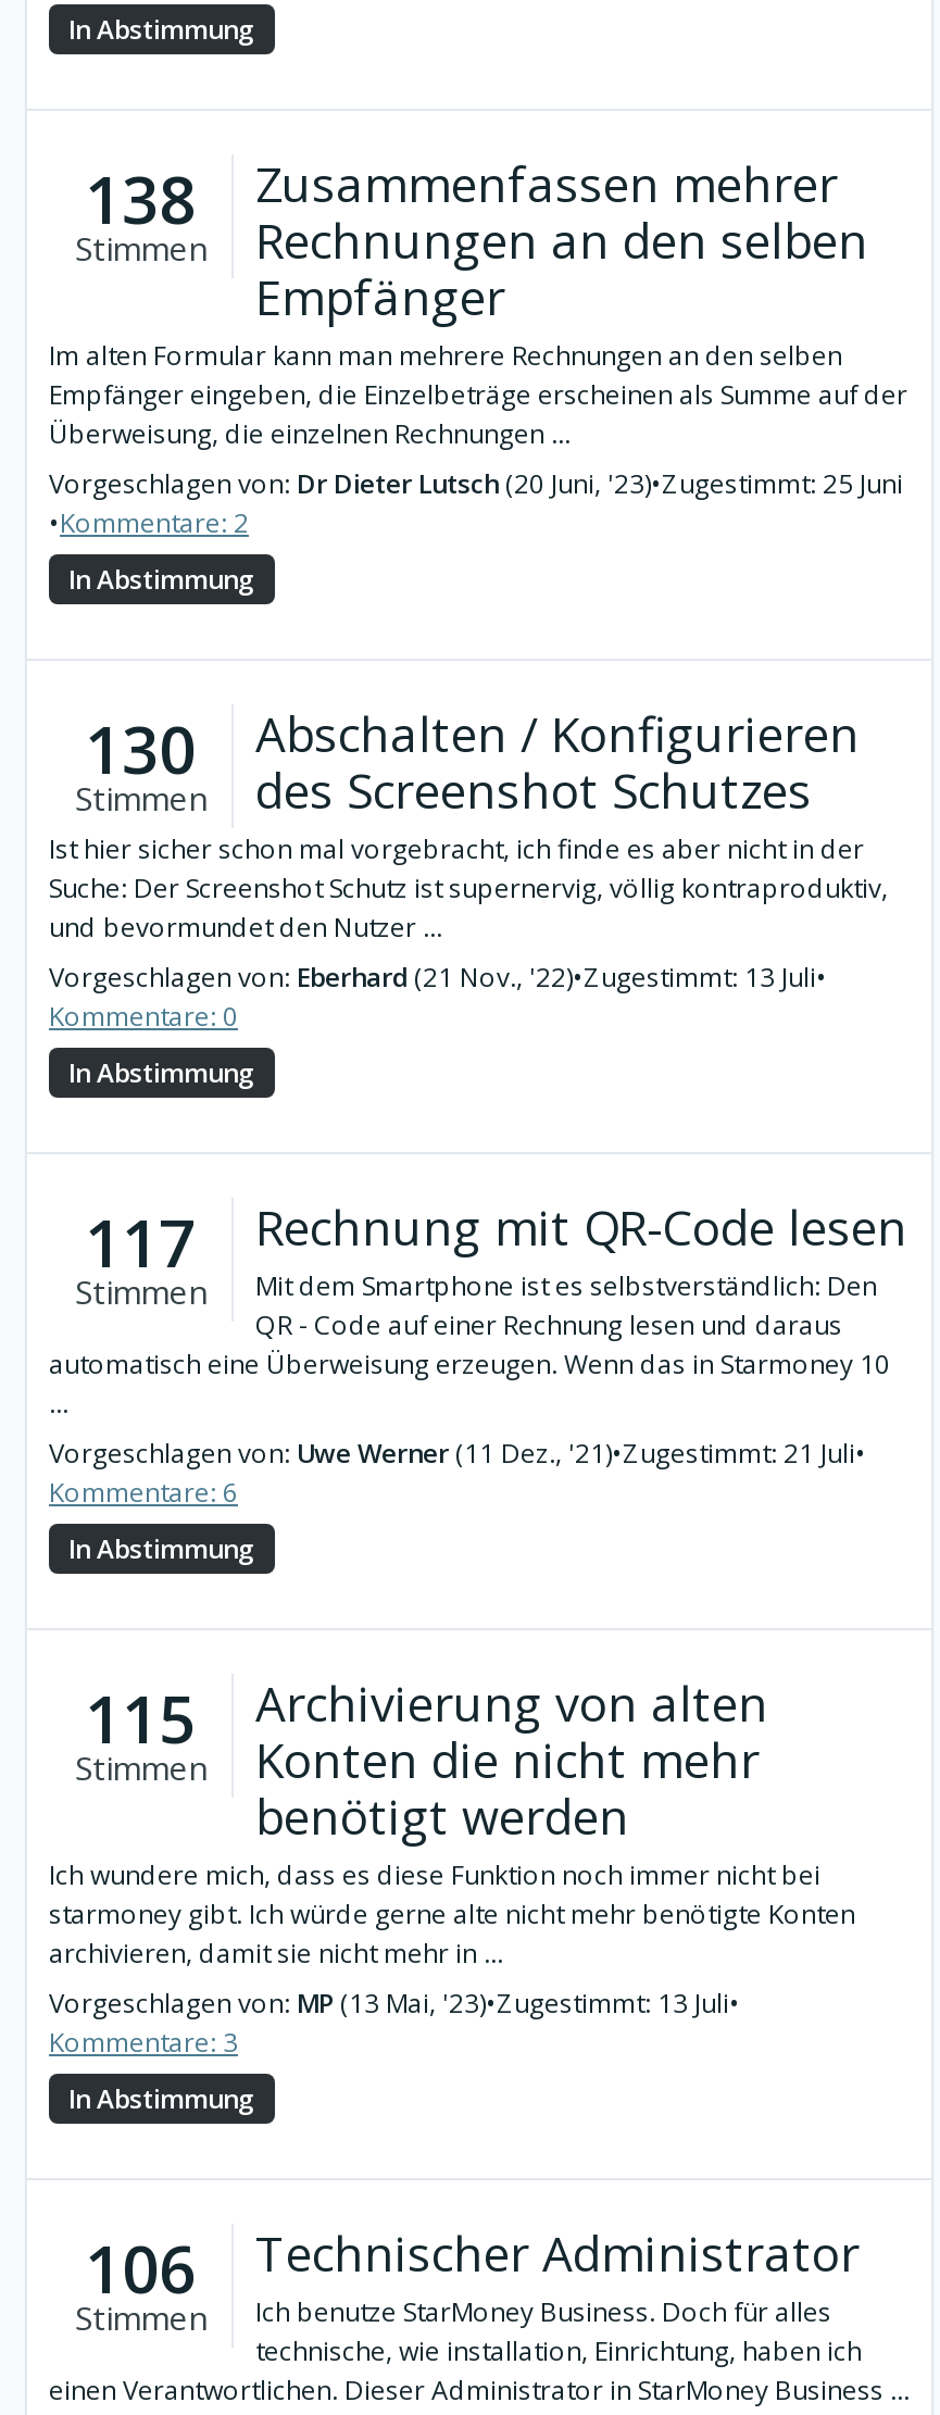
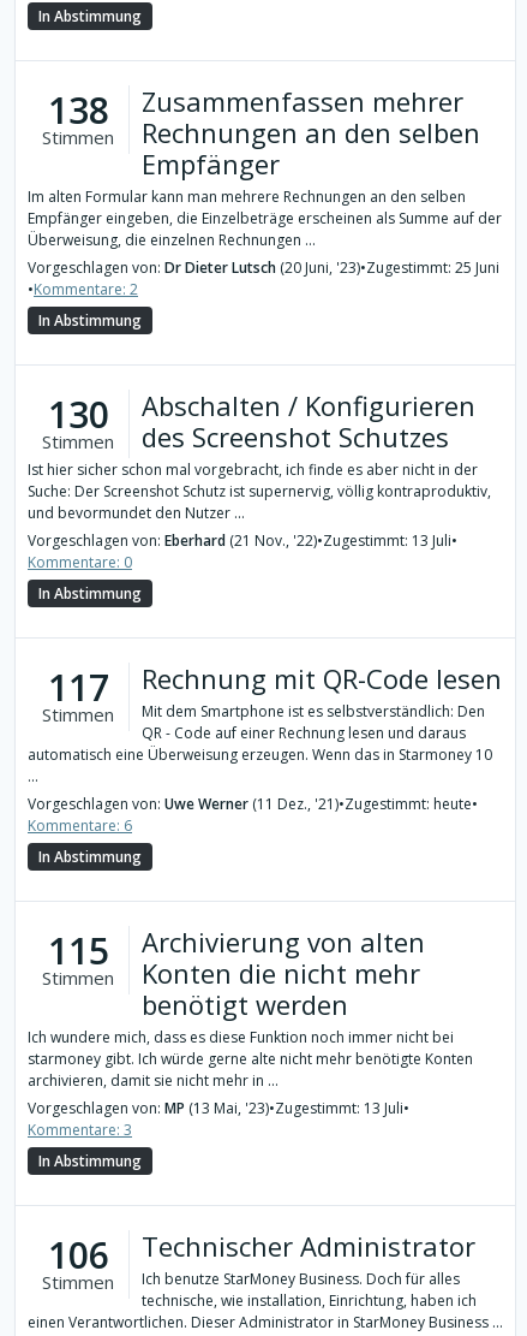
- Vorgeschlagen von: Uwe Werner (11 Dez., '21) •Zugestimmt: 21 Juli•
+ Vorgeschlagen von: Uwe Werner (11 Dez., '21) •Zugestimmt: heute•
